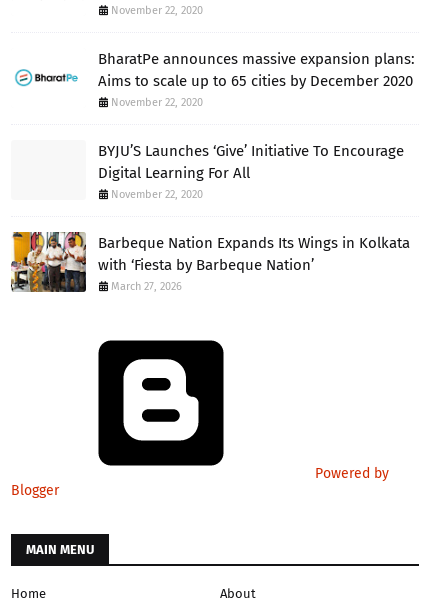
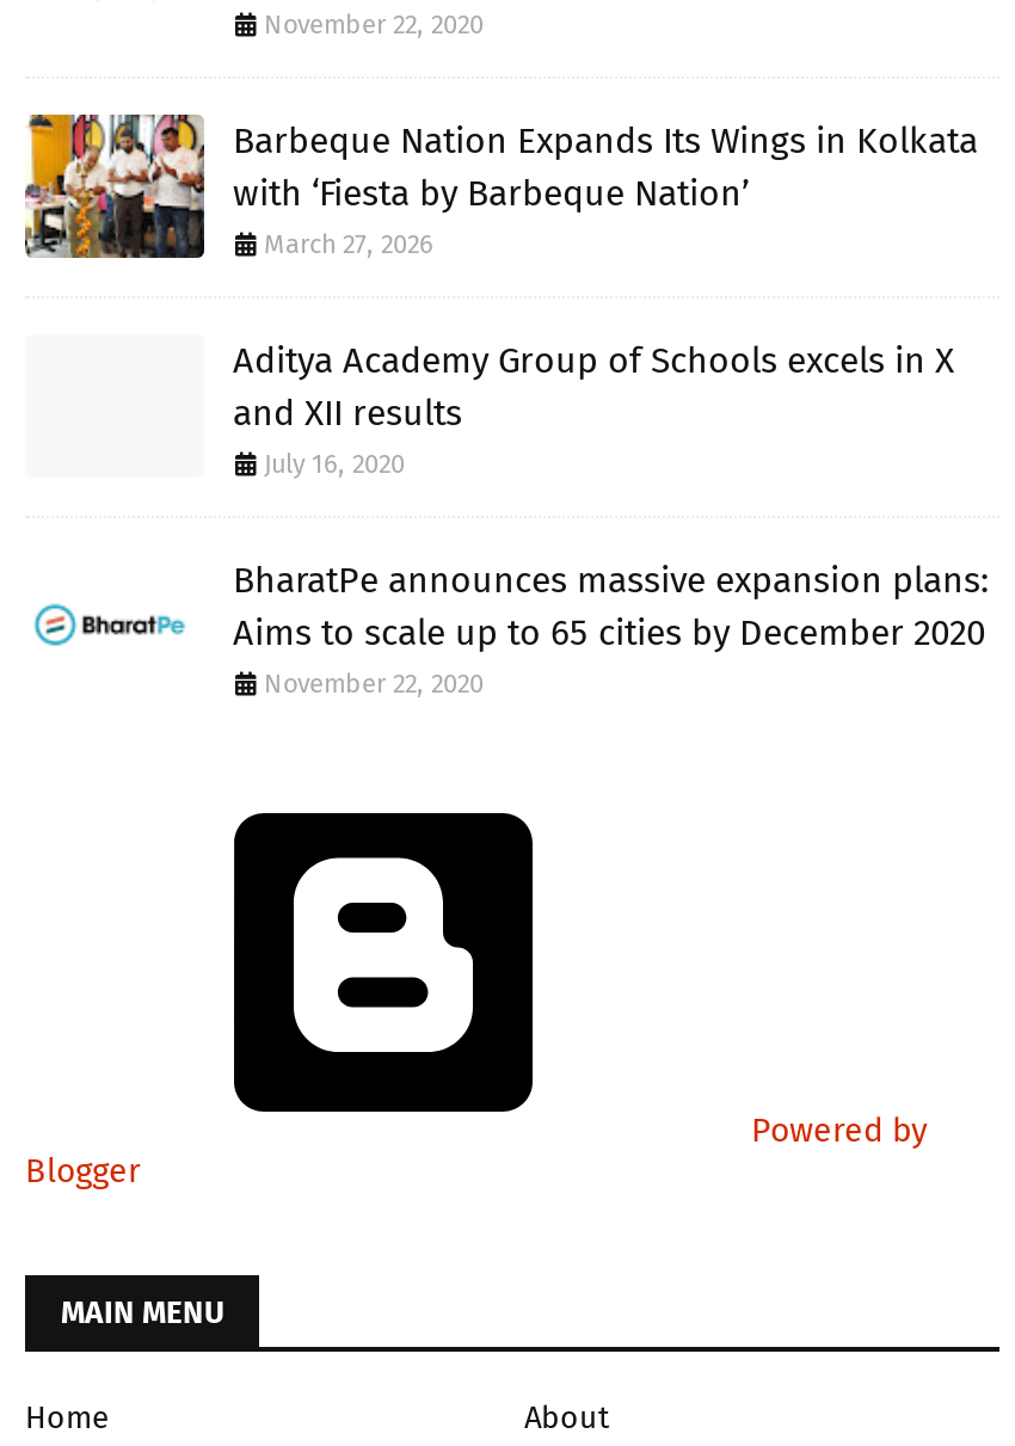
+ Aditya Academy Group of Schools excels in X
+ and XII results
+ July 16, 2020

moved down: BharatPe announces massive expansion plans: | Aims to scale up to 65 cities by December 2020 | November 22, 2020

- BYJU’S Launches ‘Give’ Initiative To Encourage
- Digital Learning For All
- November 22, 2020

moved up: [image] | Barbeque Nation Expands Its Wings in Kolkata | with ‘Fiesta by Barbeque Nation’ | March 27, 2026
